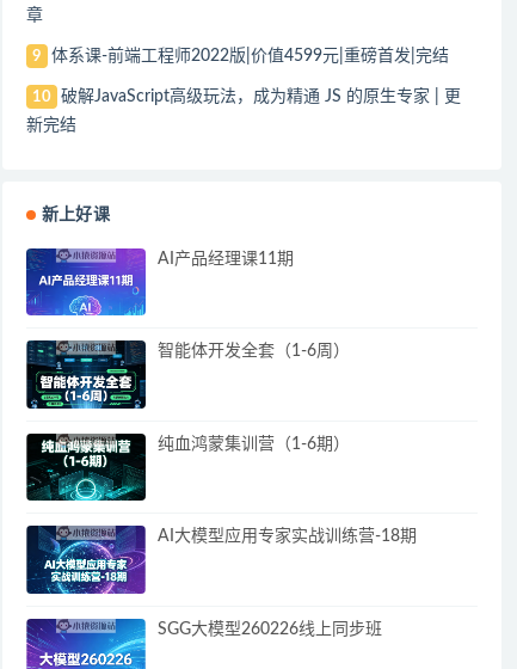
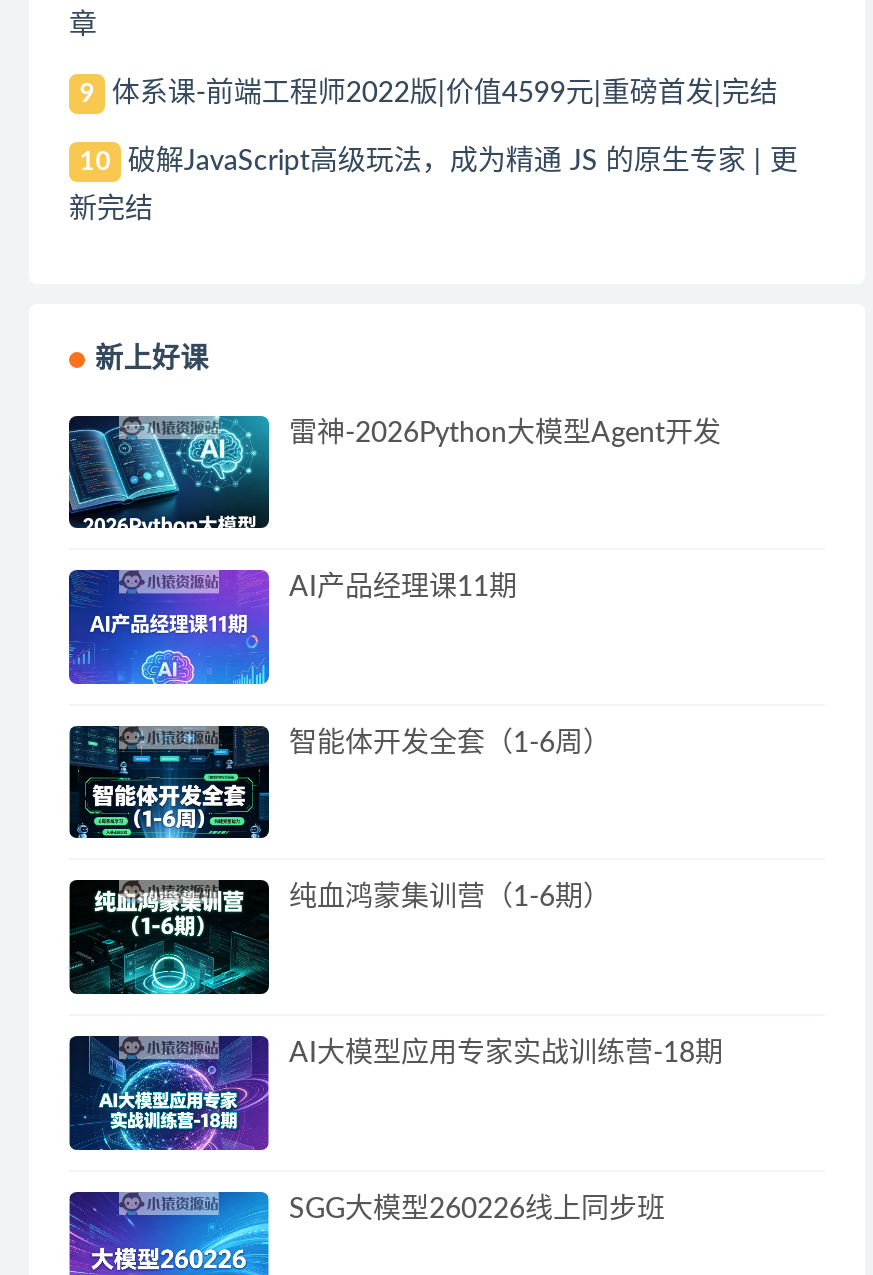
+ [image]
+ 雷神-2026Python大模型Agent开发
